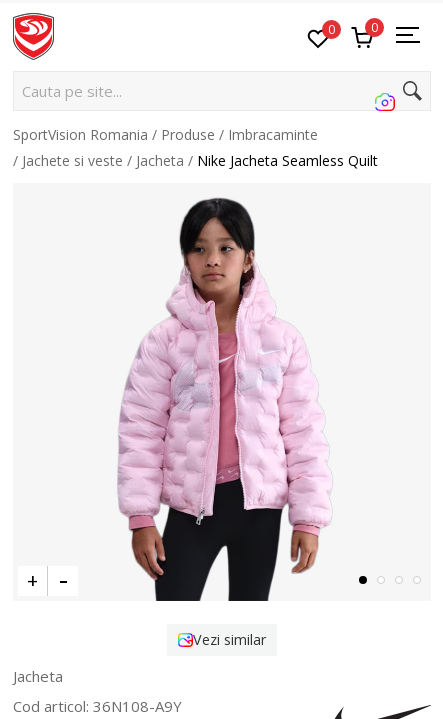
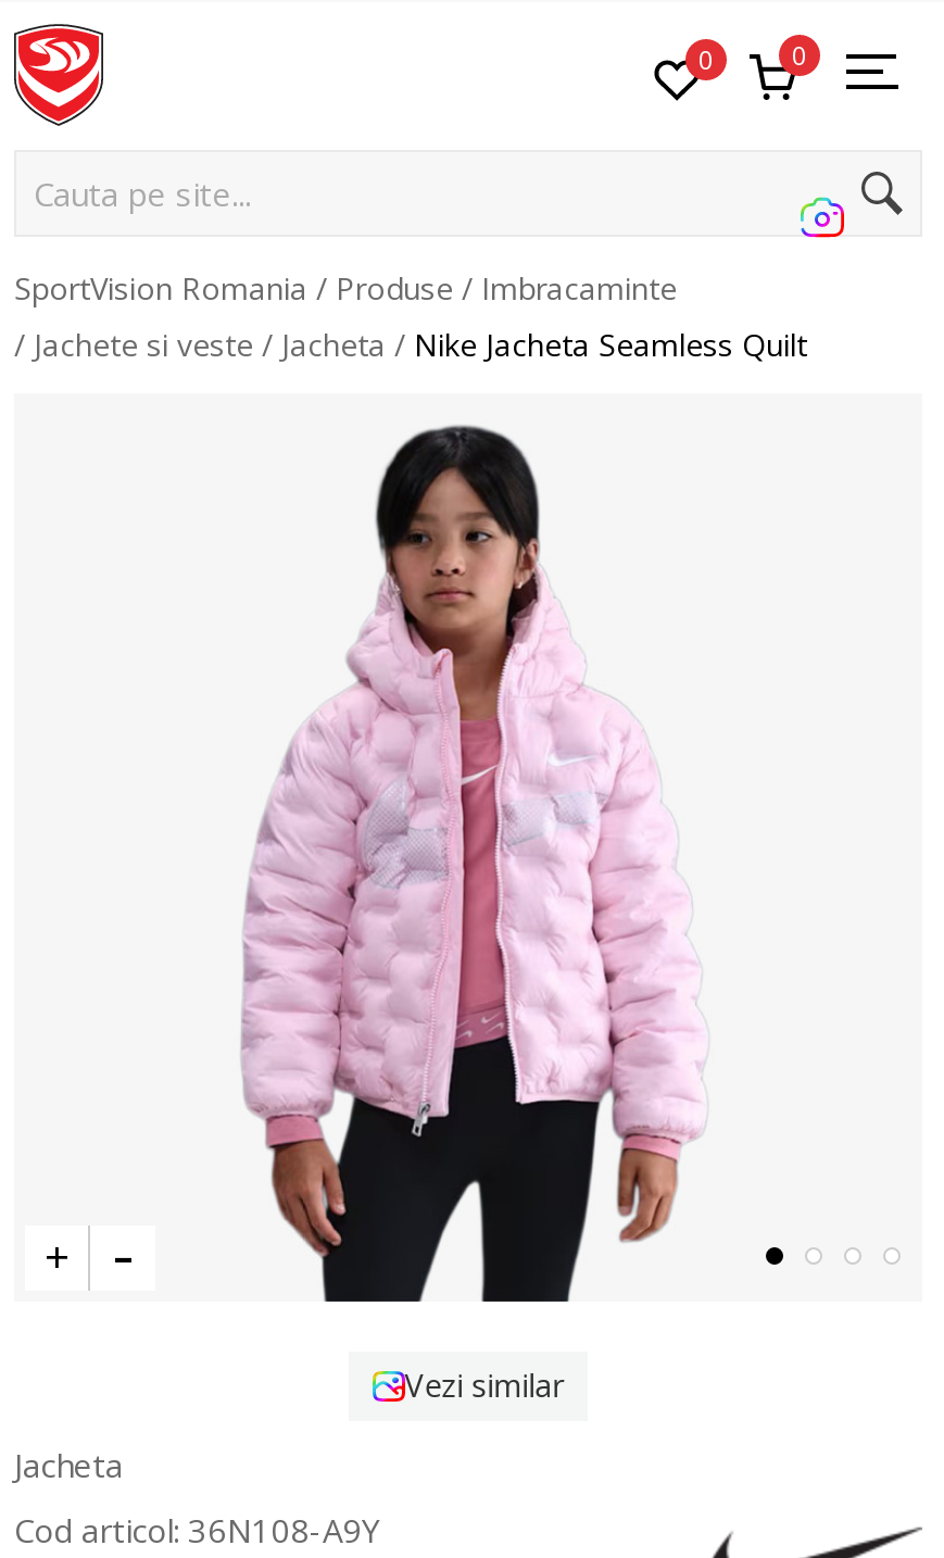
- Cauta pe site...
+ Cauta pe
